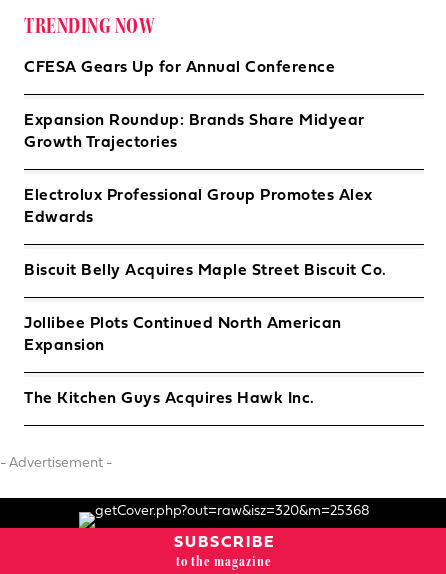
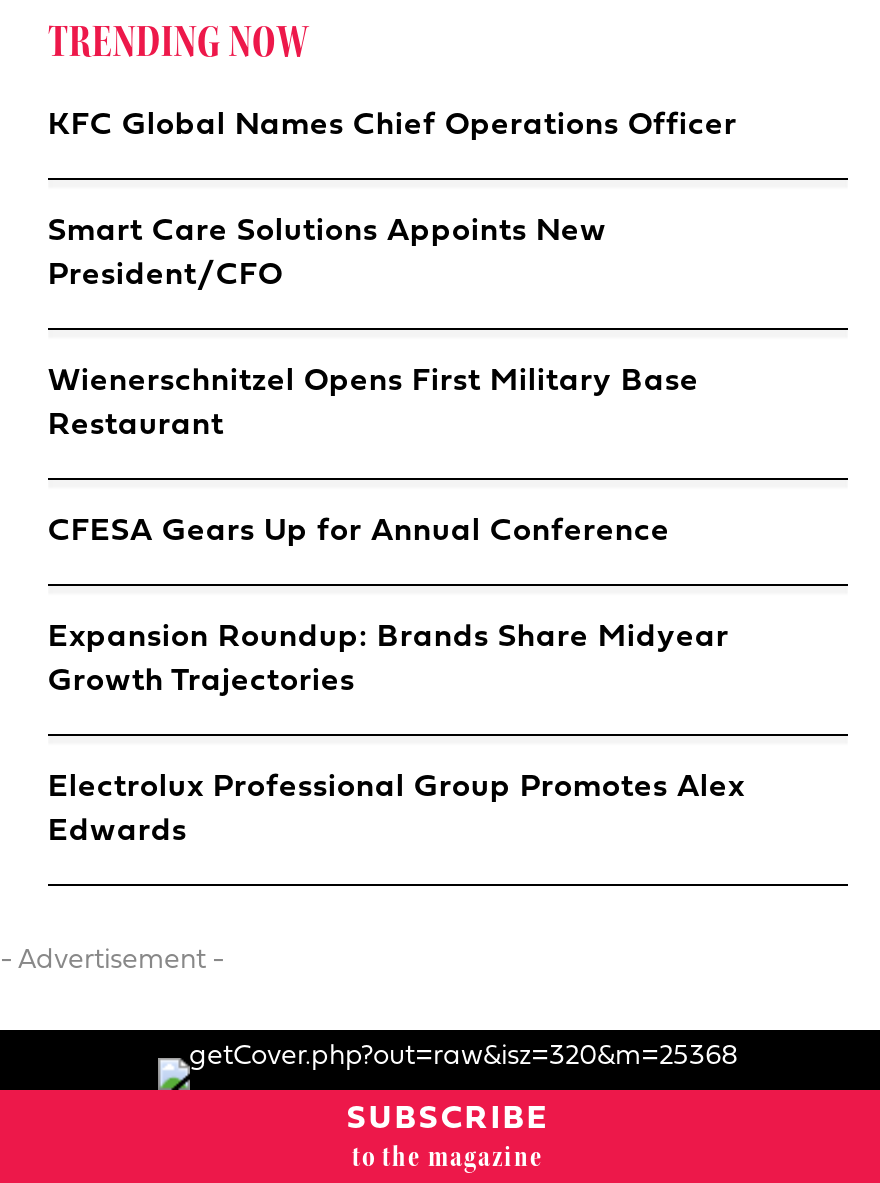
+ KFC Global Names Chief Operations Officer
+ Smart Care Solutions Appoints New
+ President/CFO
+ Wienerschnitzel Opens First Military Base
+ Restaurant

moved down: CFESA Gears Up for Annual Conference | Expansion Roundup: Brands Share Midyear | Growth Trajectories | Electrolux Professional Group Promotes Alex | Edwards

- Biscuit Belly Acquires Maple Street Biscuit Co.
- Jollibee Plots Continued North American
- Expansion
- The Kitchen Guys Acquires Hawk Inc.
